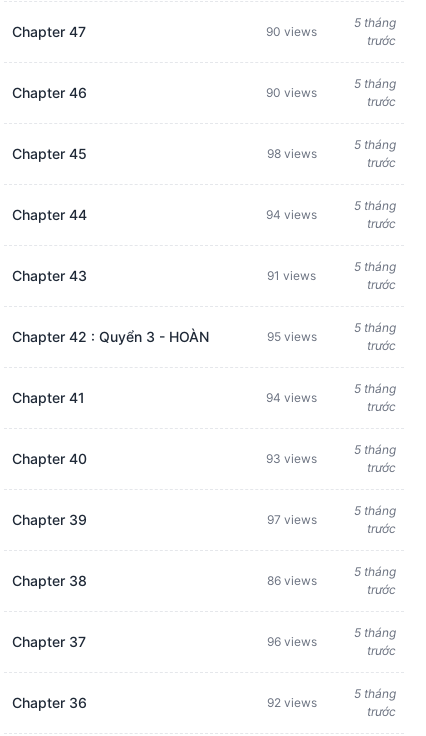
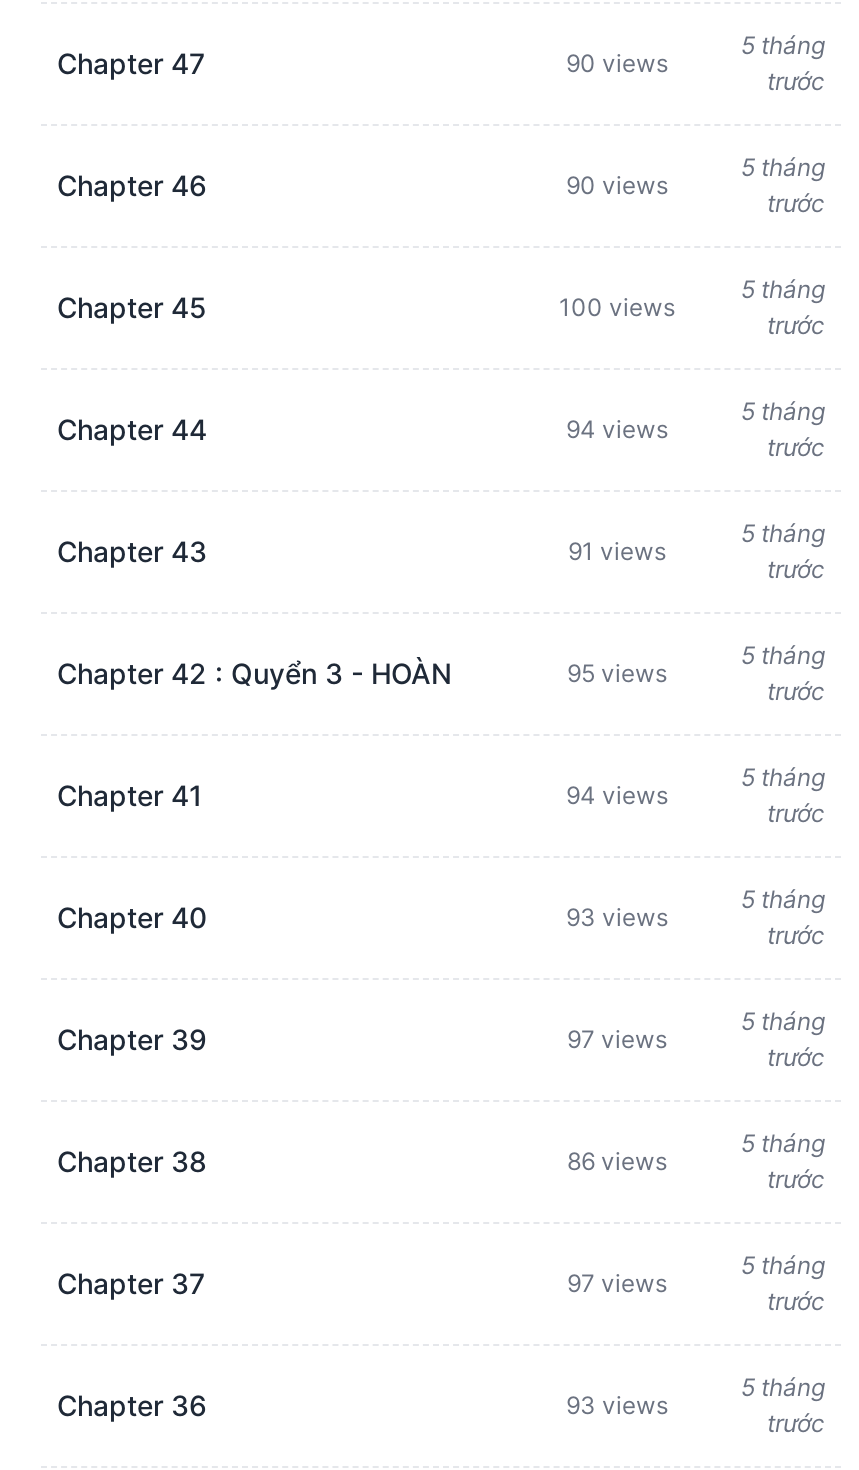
- 98 views
+ 100 views

- 96 views
+ 97 views

- 92 views
+ 93 views
